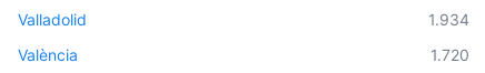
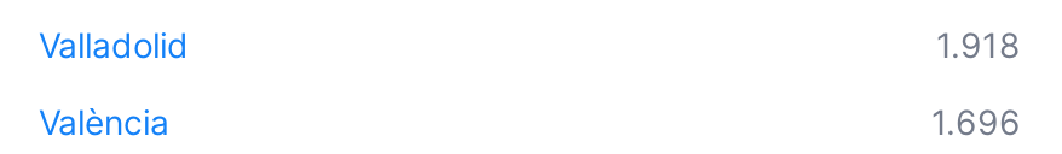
- 1.934
+ 1.918

- 1.720
+ 1.696
